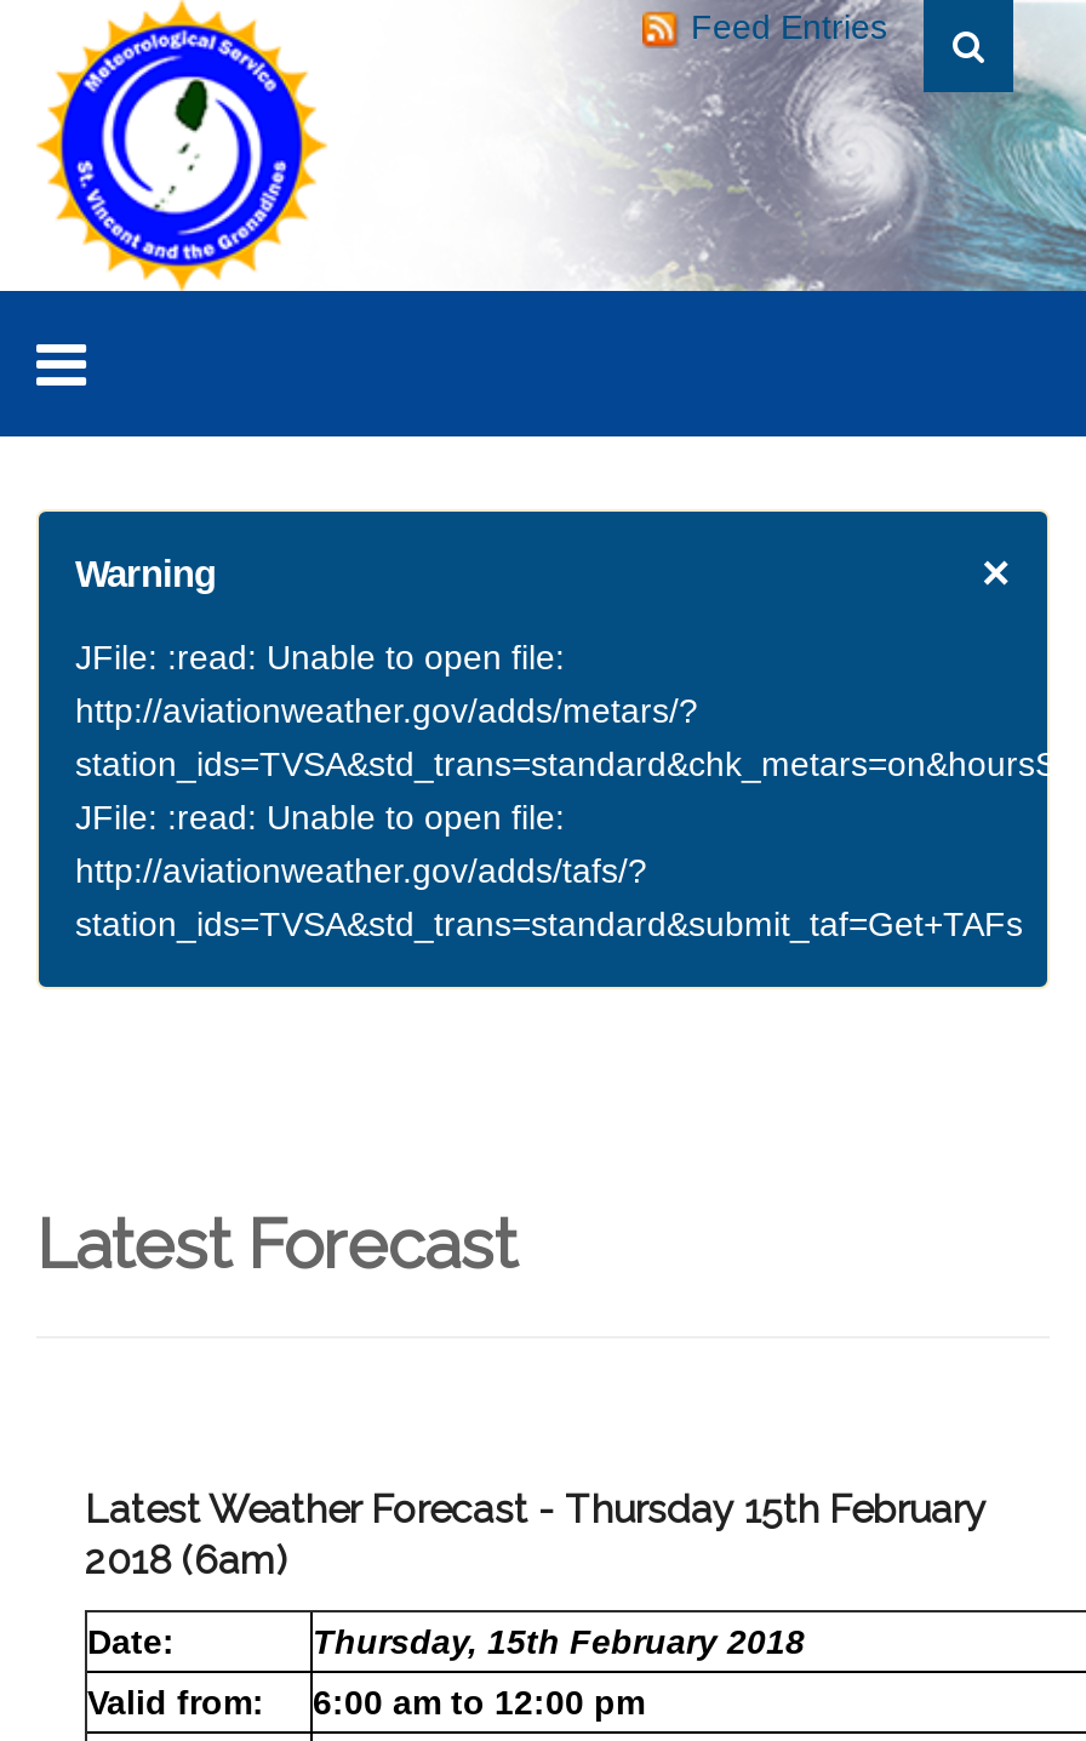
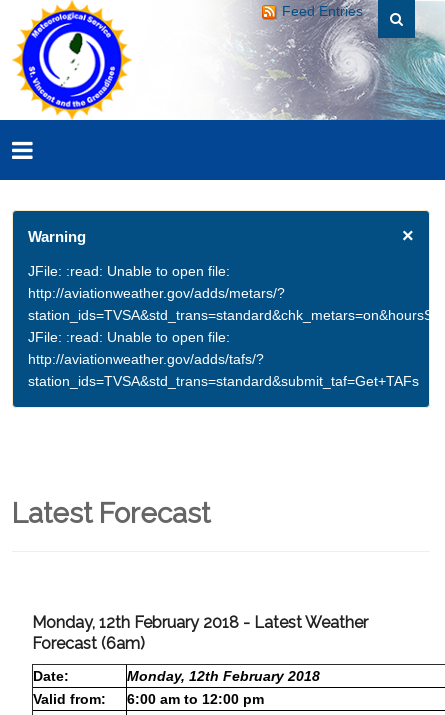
- Latest Weather Forecast - Thursday 15th February
- 2018 (6am)
+ Monday, 12th February 2018 - Latest Weather
+ Forecast (6am)

- Thursday, 15th February 2018
+ Monday, 12th February 2018
